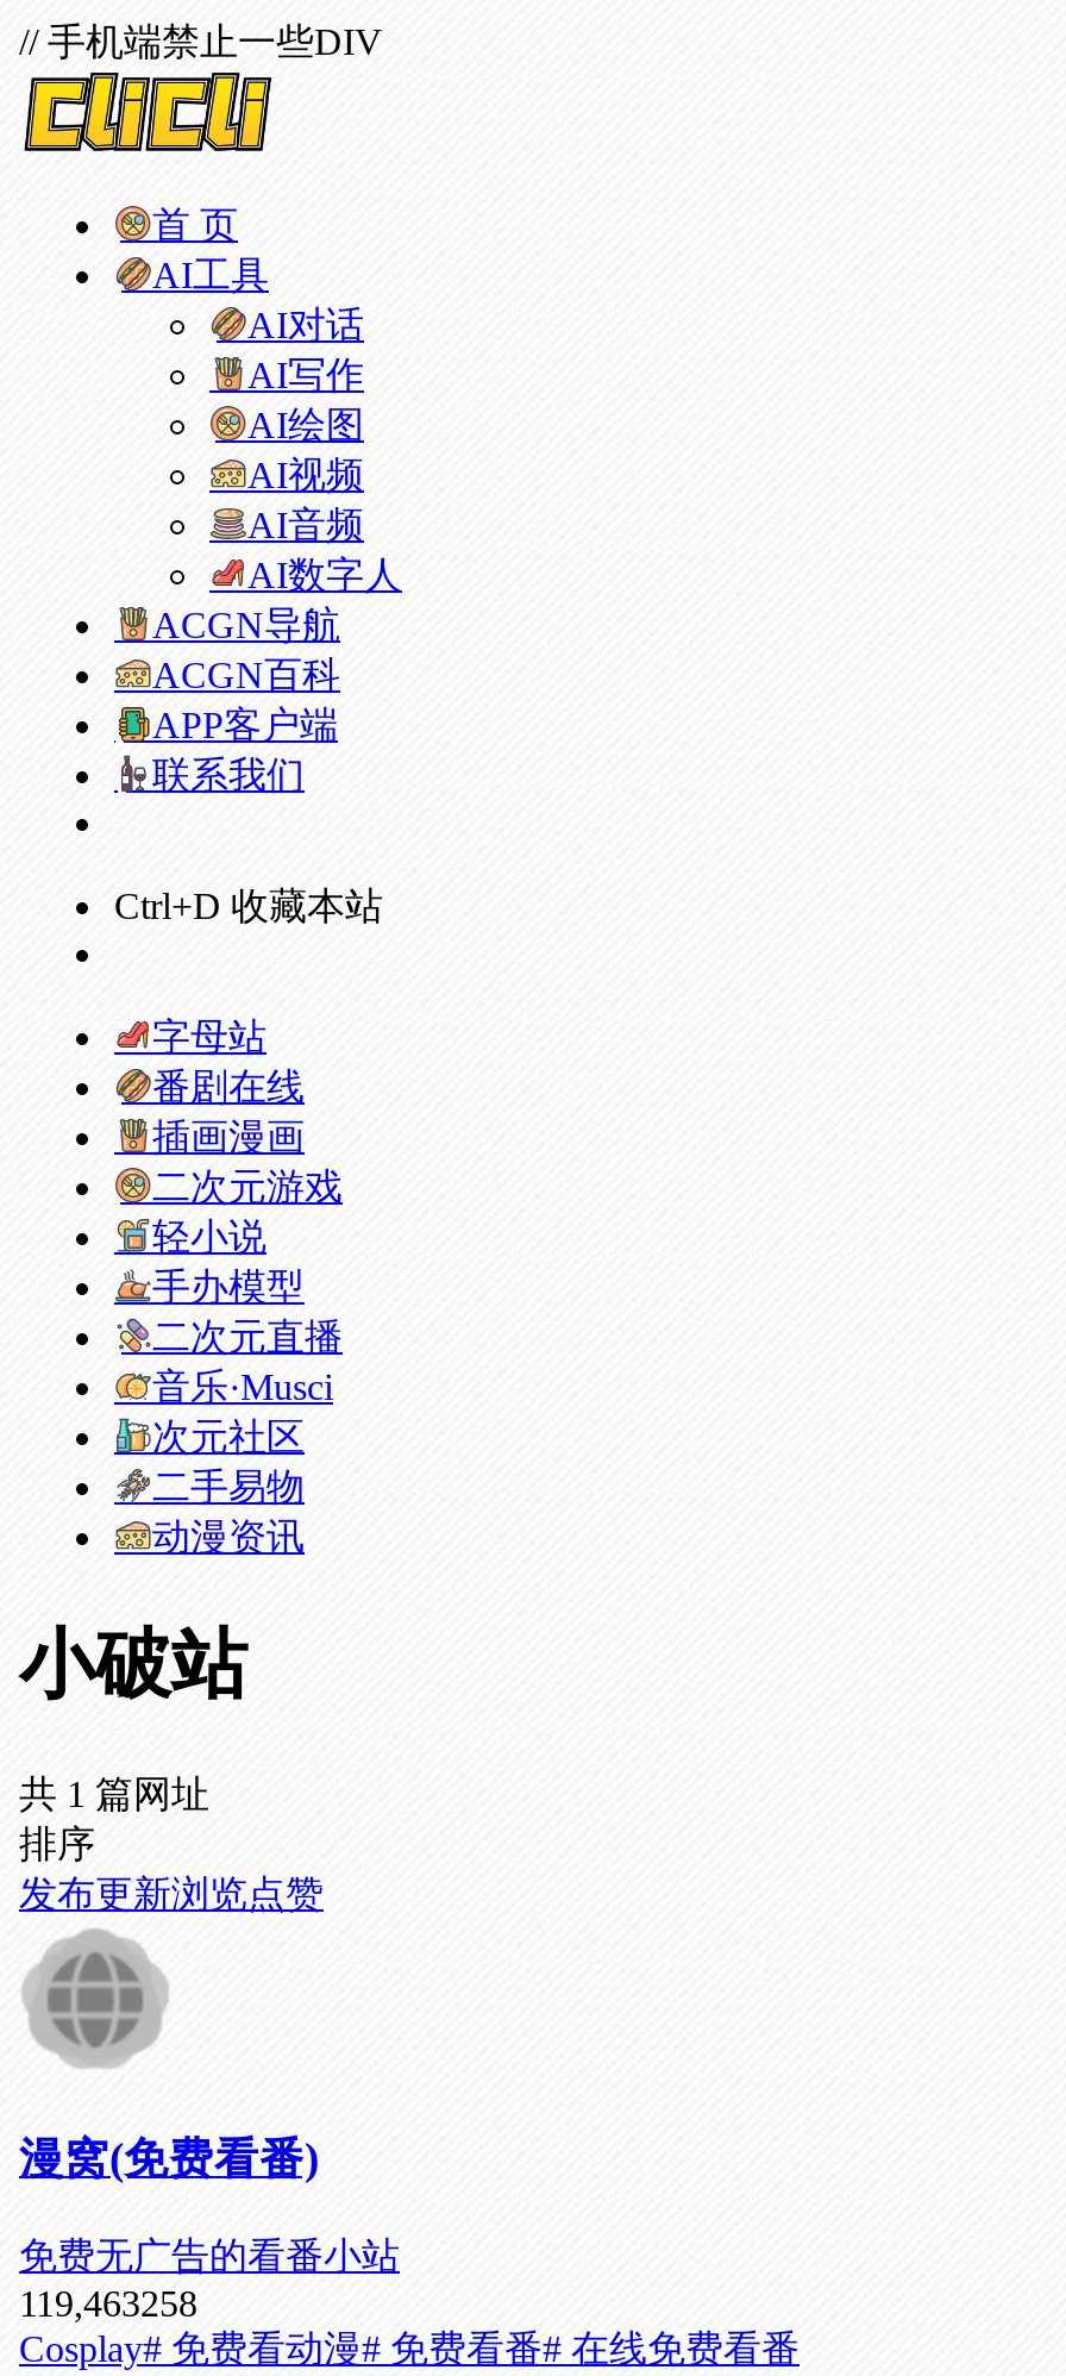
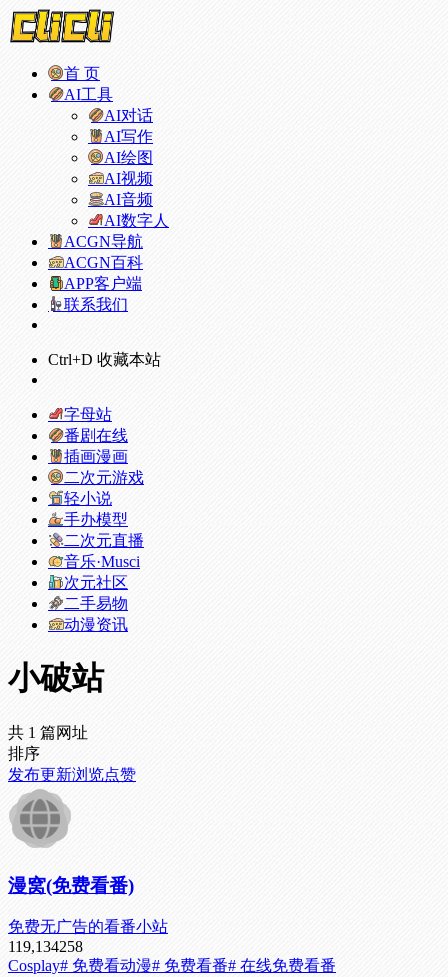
- // 手机端禁止一些DIV

- 119,463258
+ 119,134258
